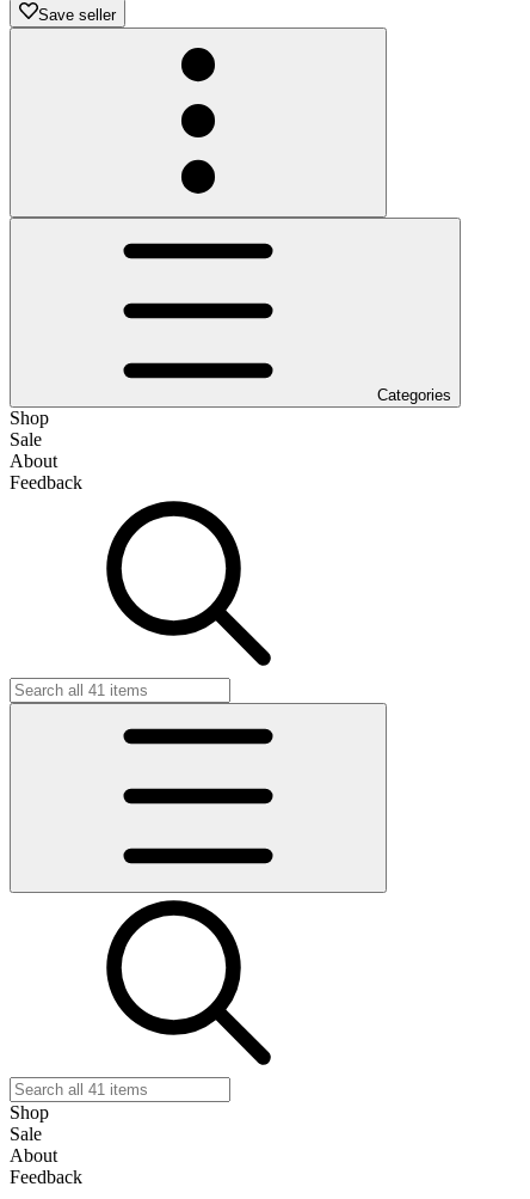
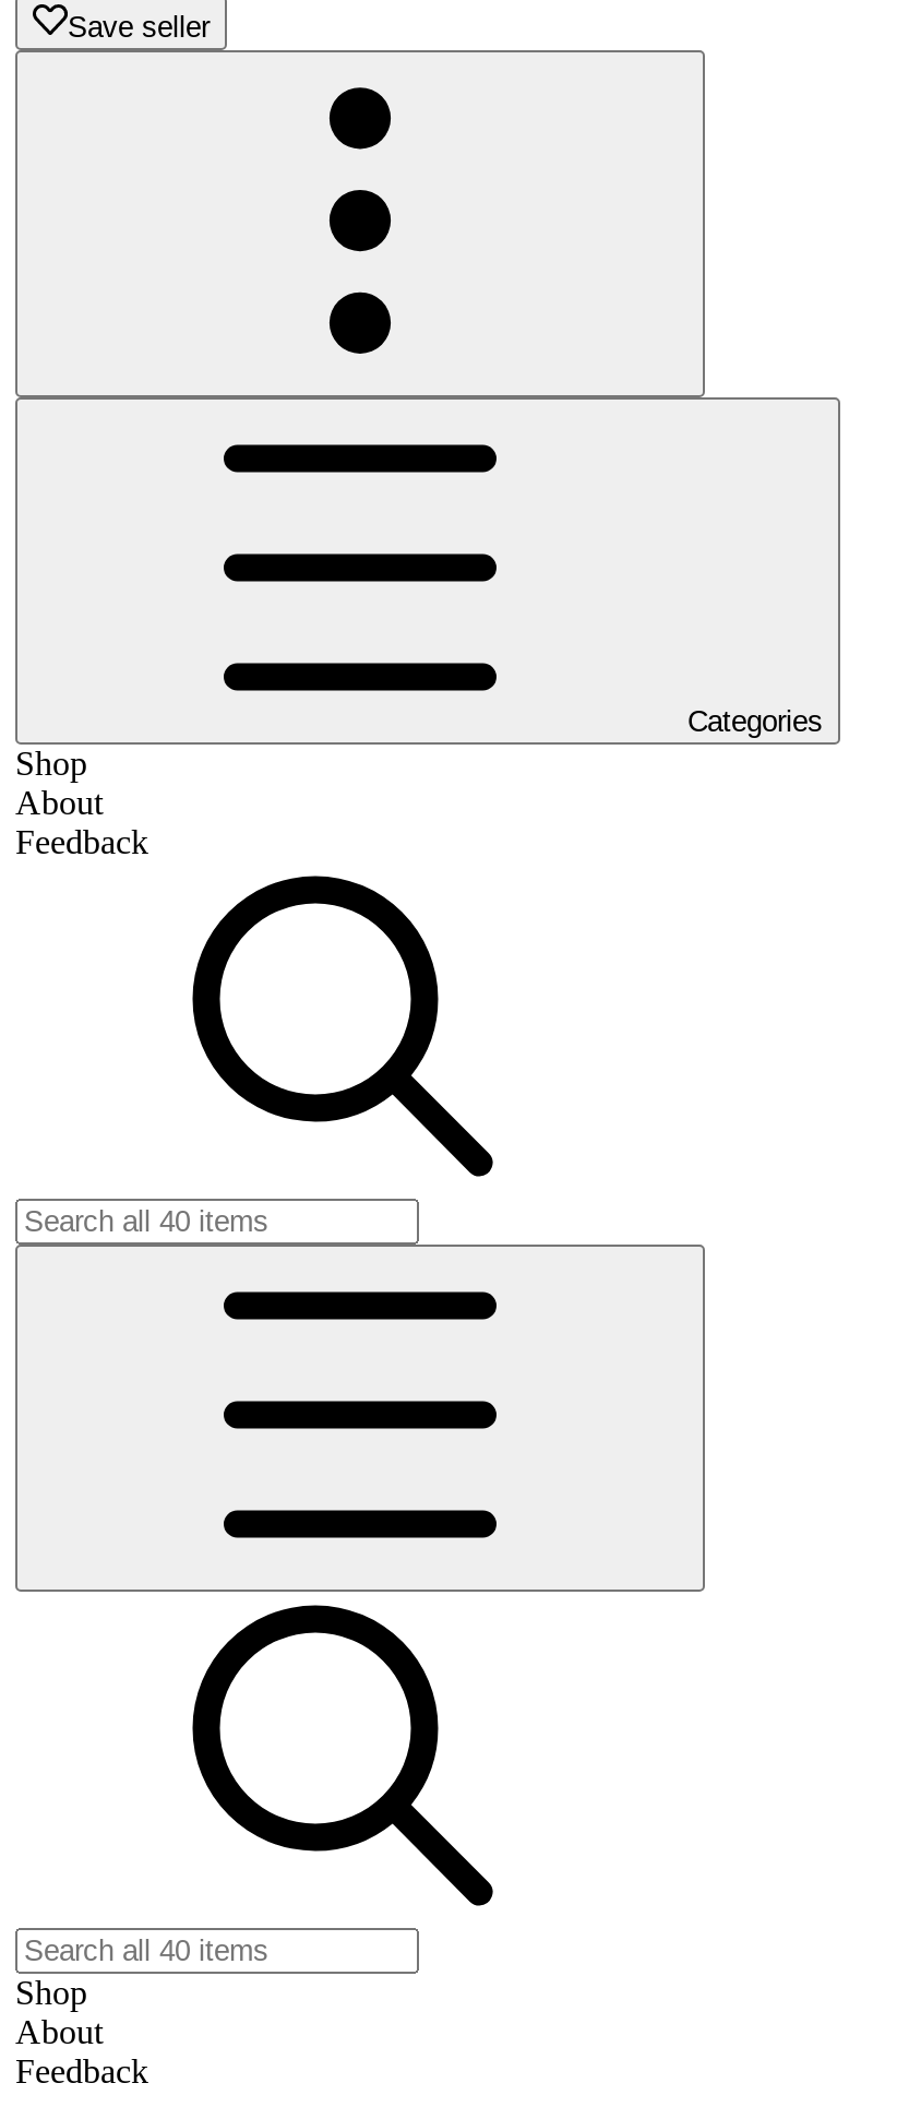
- Sale

- Sale
